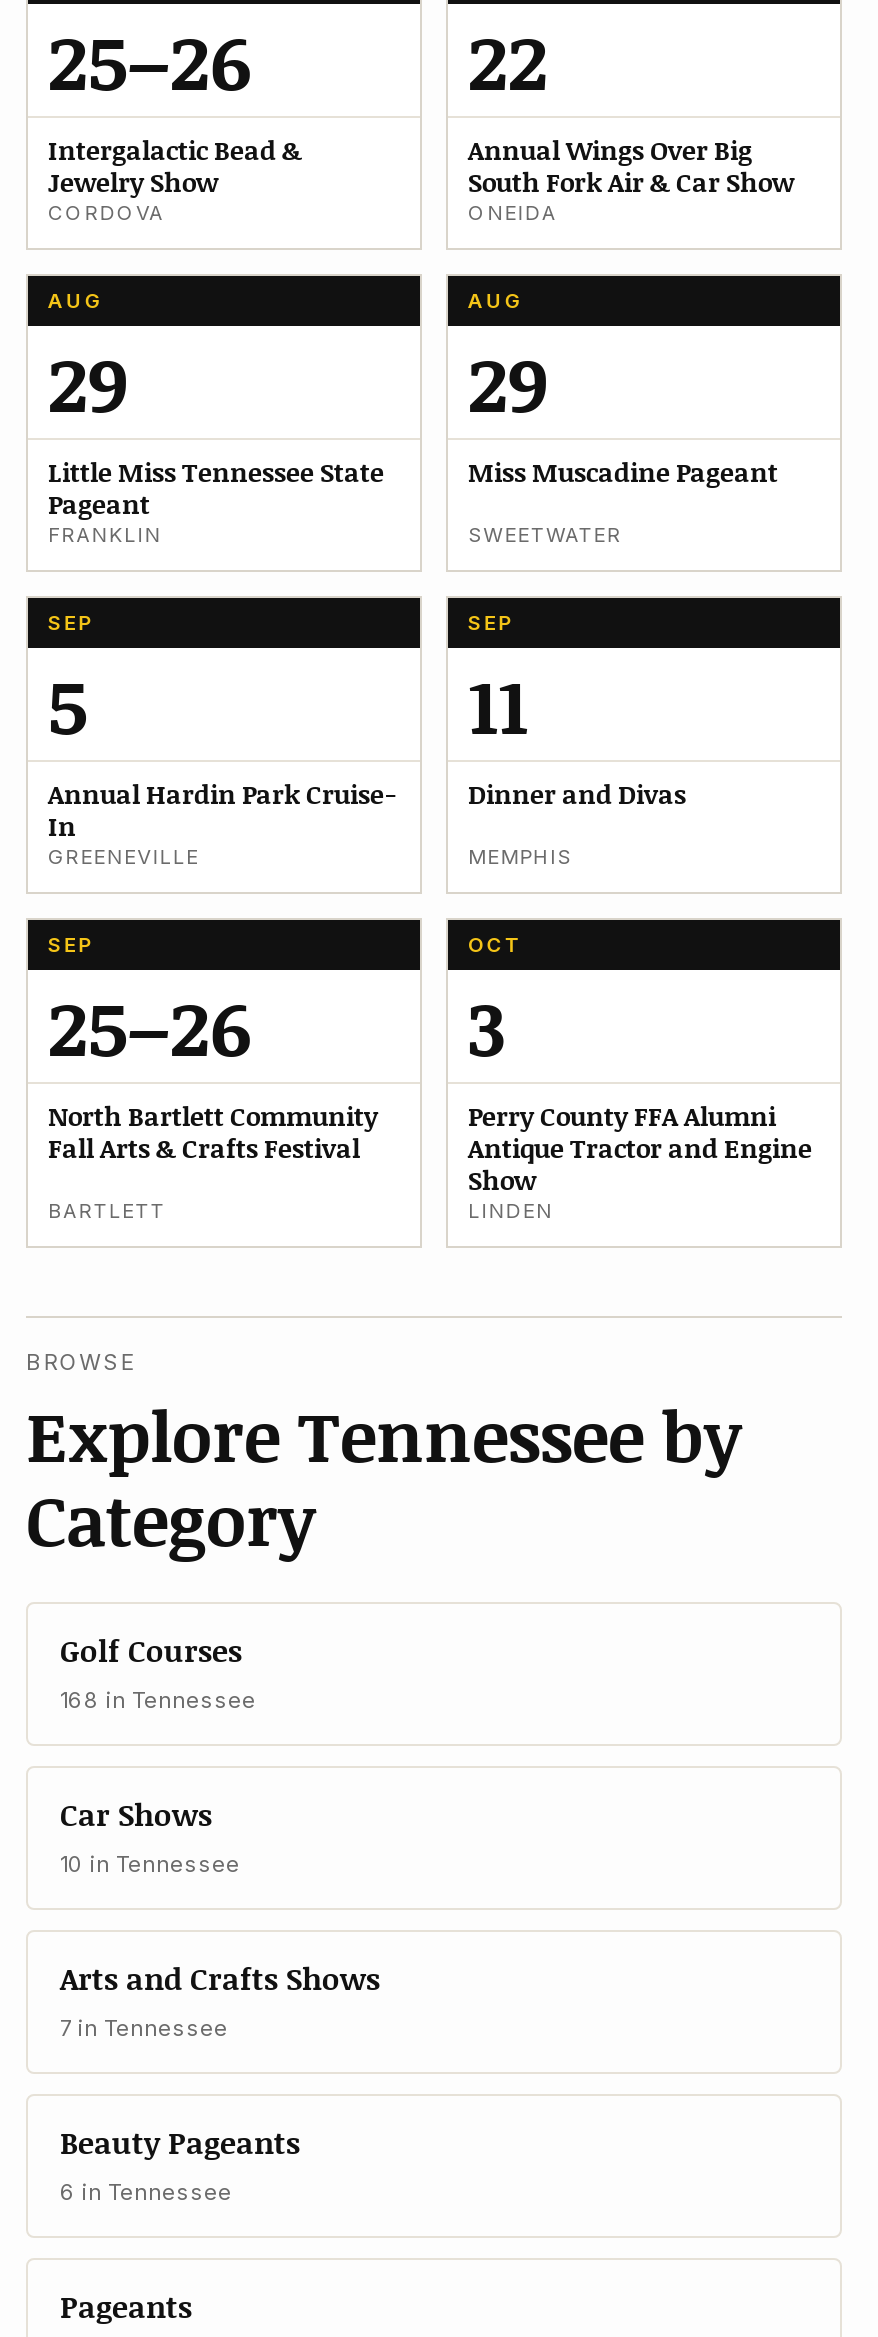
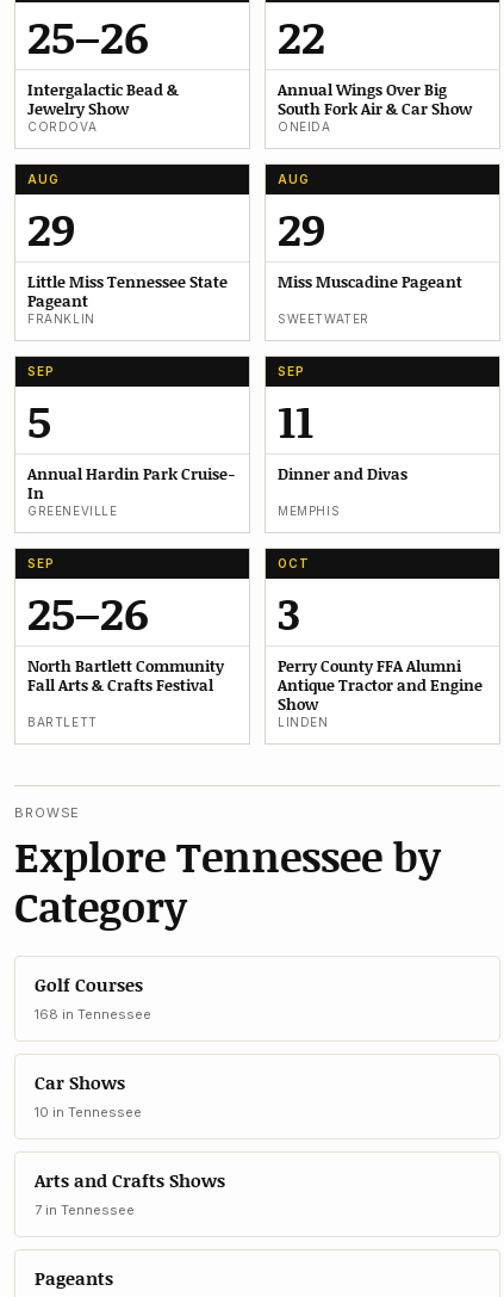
- Beauty Pageants
- 6 in Tennessee
